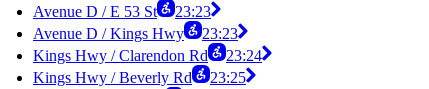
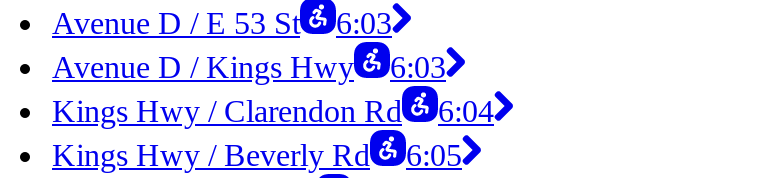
- Avenue D / E 53 St 23:23
+ Avenue D / E 53 St 6:03

- Avenue D / Kings Hwy 23:23
+ Avenue D / Kings Hwy 6:03

- Kings Hwy / Clarendon Rd 23:24
+ Kings Hwy / Clarendon Rd 6:04

- Kings Hwy / Beverly Rd 23:25
+ Kings Hwy / Beverly Rd 6:05
